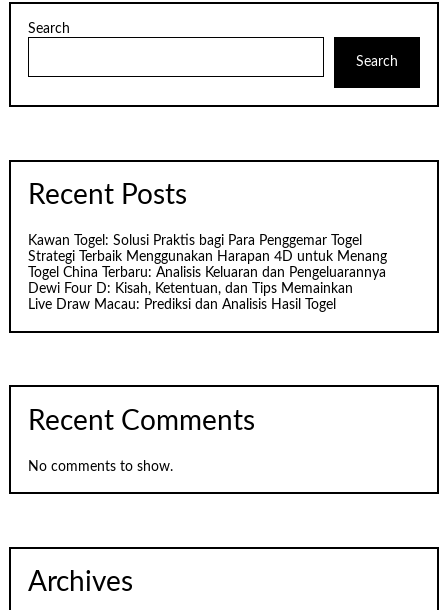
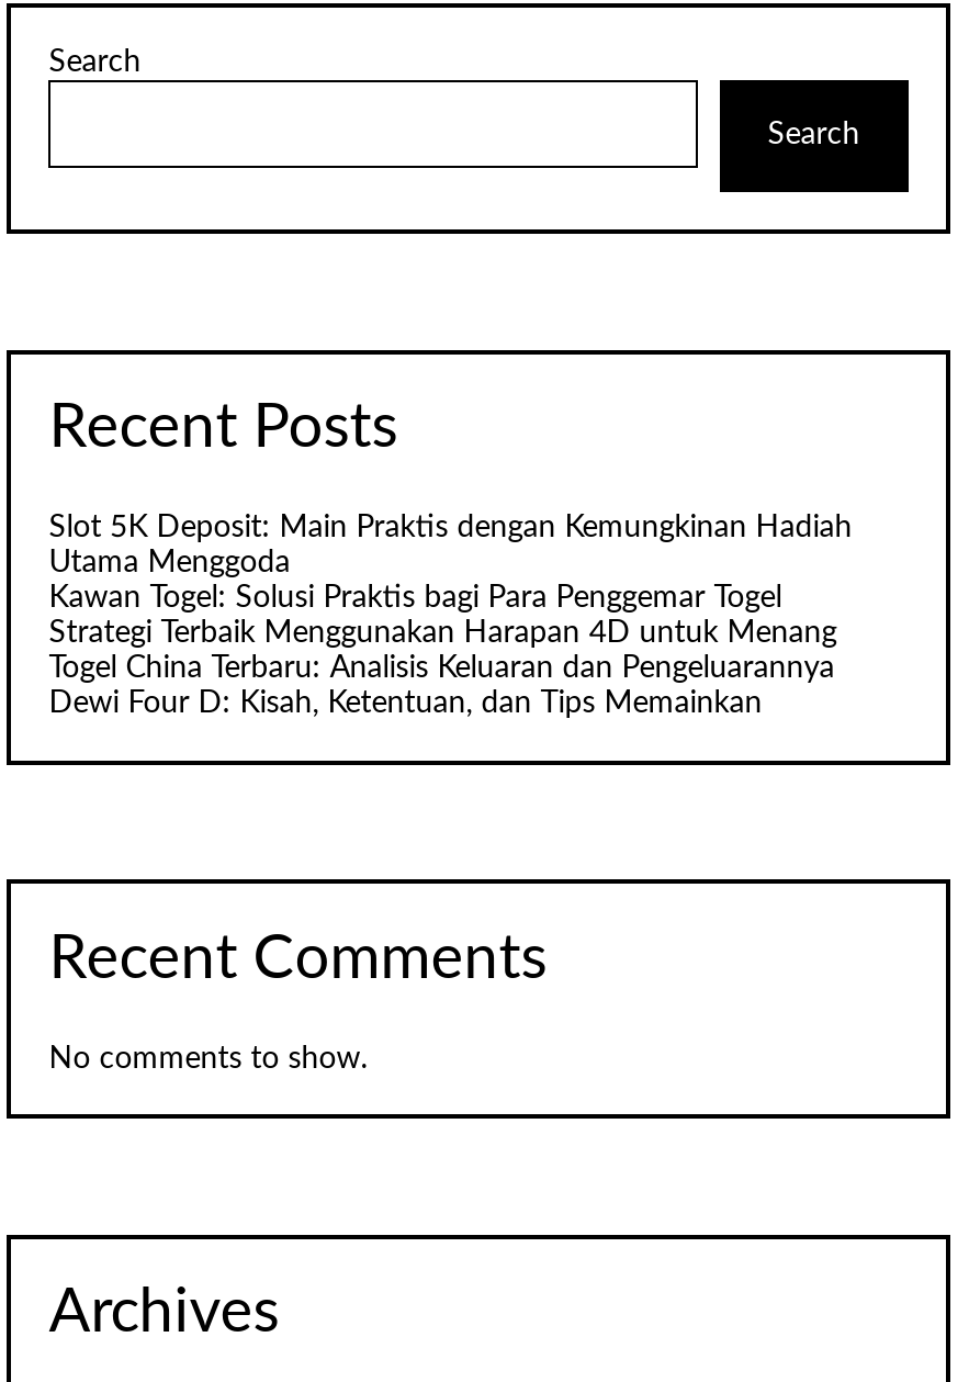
+ Slot 5K Deposit: Main Praktis dengan Kemungkinan Hadiah
+ Utama Menggoda

moved down: Kawan Togel: Solusi Praktis bagi Para Penggemar Togel | Strategi Terbaik Menggunakan Harapan 4D untuk Menang | Togel China Terbaru: Analisis Keluaran dan Pengeluarannya | Dewi Four D: Kisah, Ketentuan, dan Tips Memainkan

- Live Draw Macau: Prediksi dan Analisis Hasil Togel
